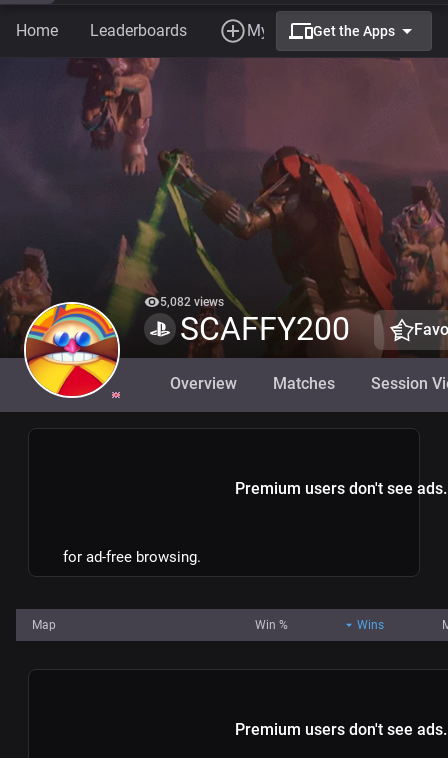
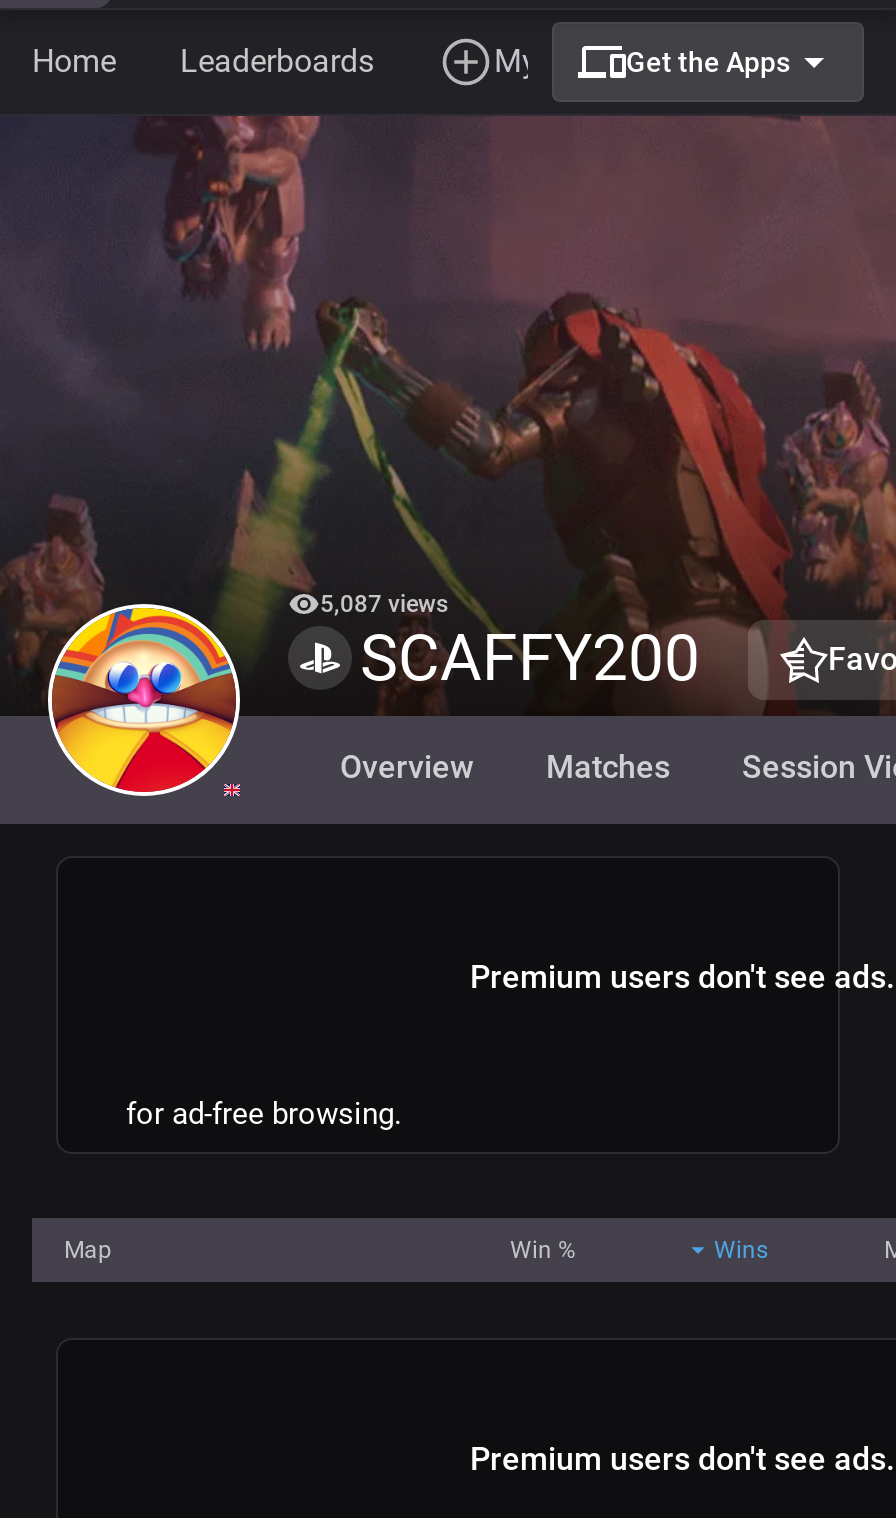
- 5,082 views
+ 5,087 views
